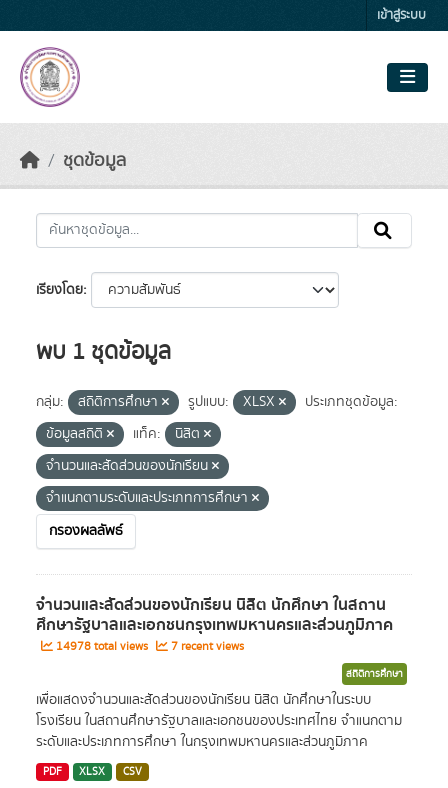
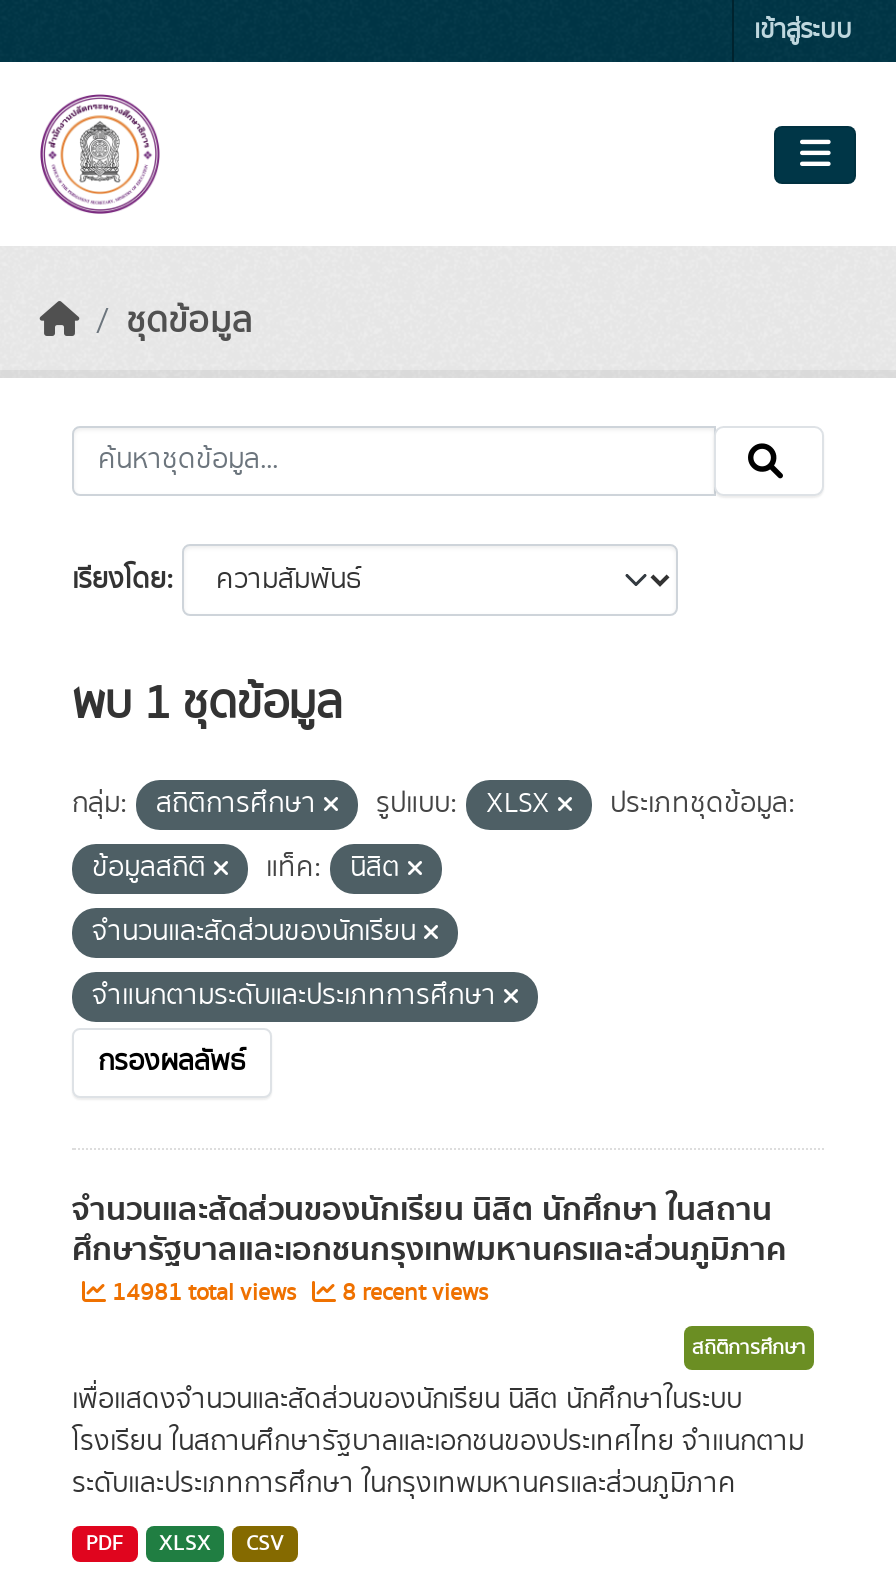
- 14978 total views
+ 14981 total views

- 7 recent views
+ 8 recent views
